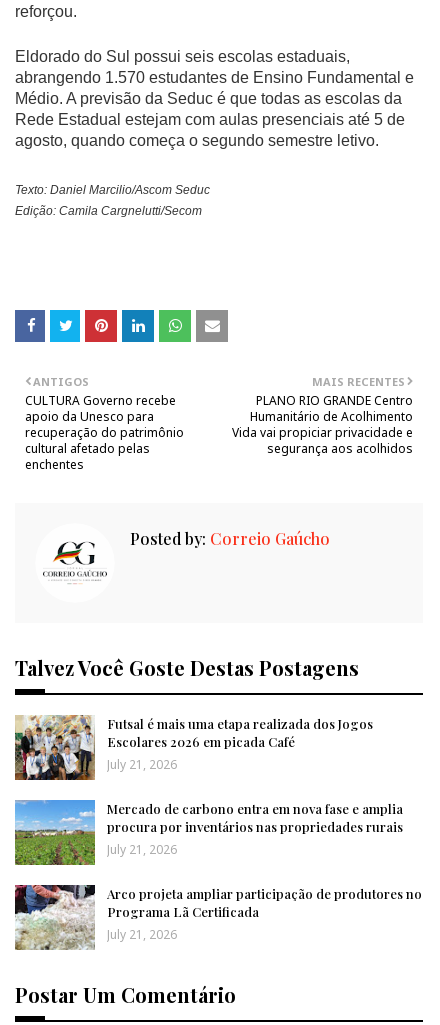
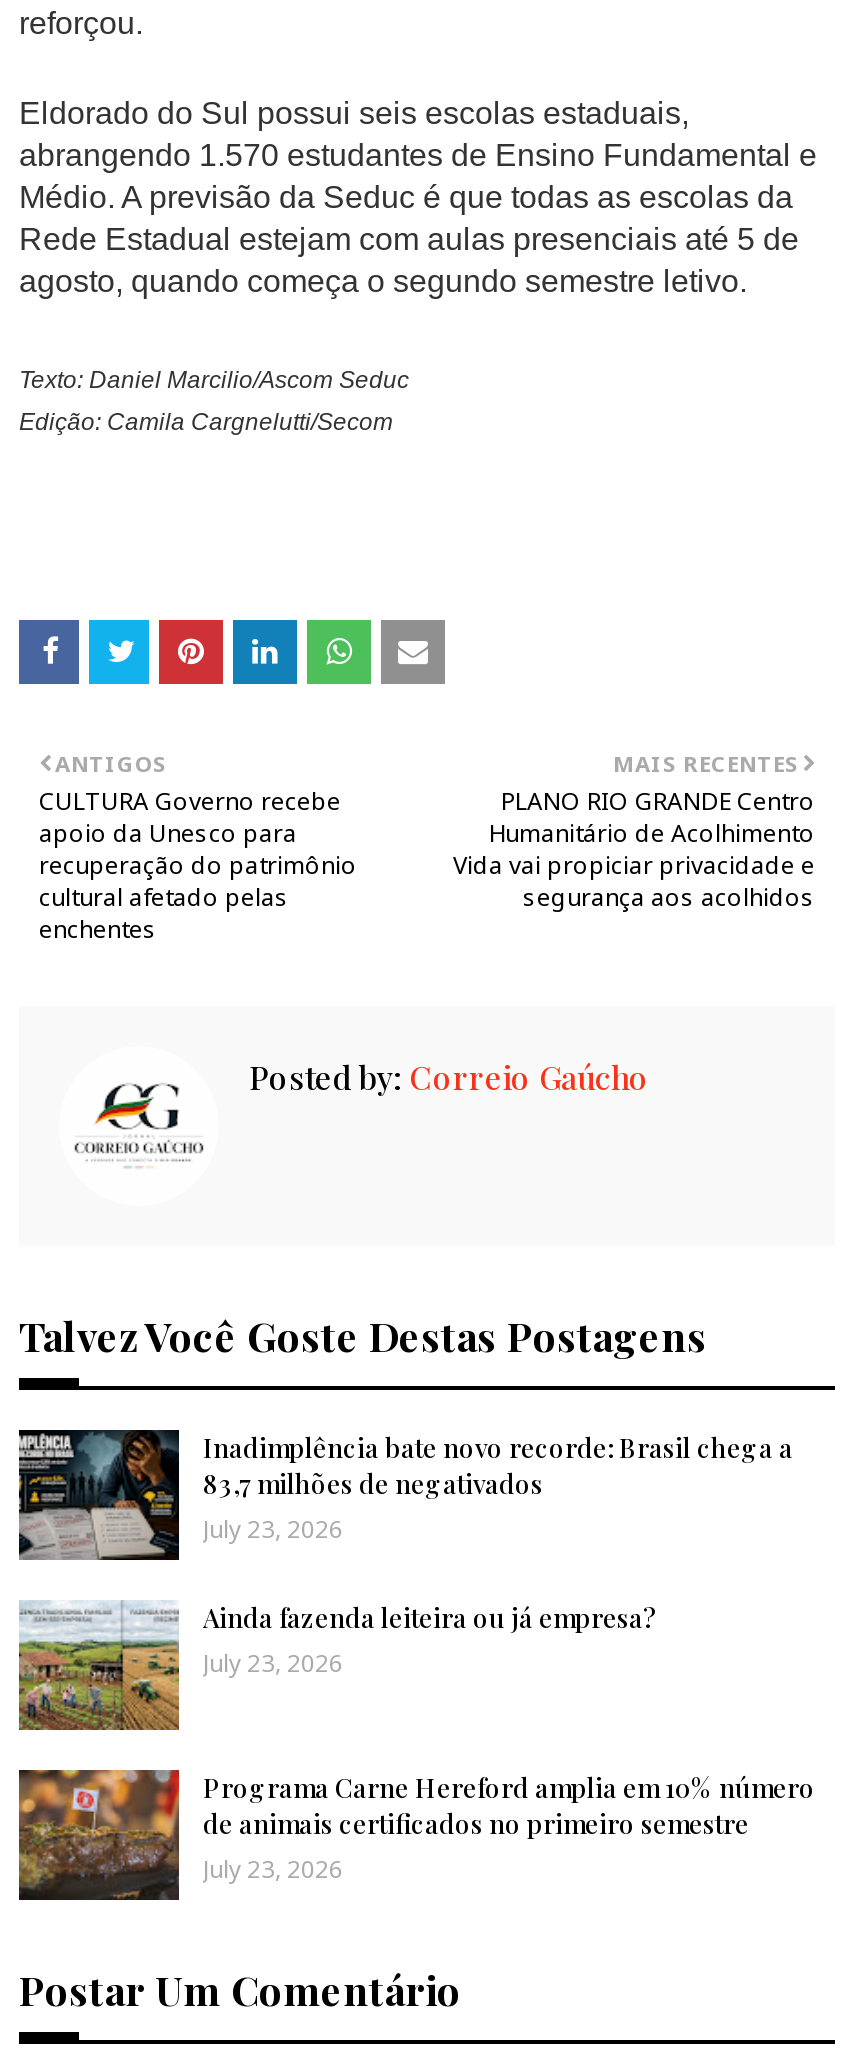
- [image]
- Futsal é mais uma etapa realizada dos Jogos
- Escolares 2026 em picada Café
- July 21, 2026
+ [image]
+ Inadimplência bate novo recorde: Brasil chega a
+ 83,7 milhões de negativados
+ July 23, 2026

- [image]
- Mercado de carbono entra em nova fase e amplia
- procura por inventários nas propriedades rurais
- July 21, 2026
+ [image]
+ Ainda fazenda leiteira ou já empresa?
+ July 23, 2026

- [image]
- Arco projeta ampliar participação de produtores no
- Programa Lã Certificada
- July 21, 2026
+ [image]
+ Programa Carne Hereford amplia em 10% número
+ de animais certificados no primeiro semestre
+ July 23, 2026
